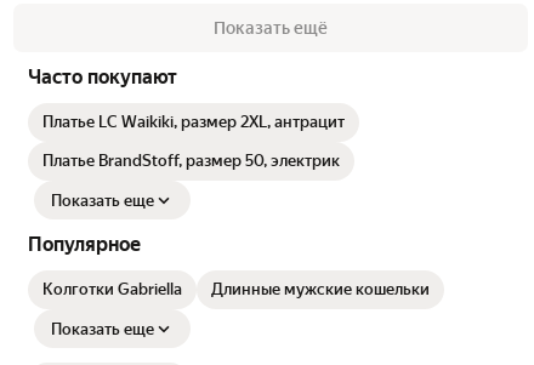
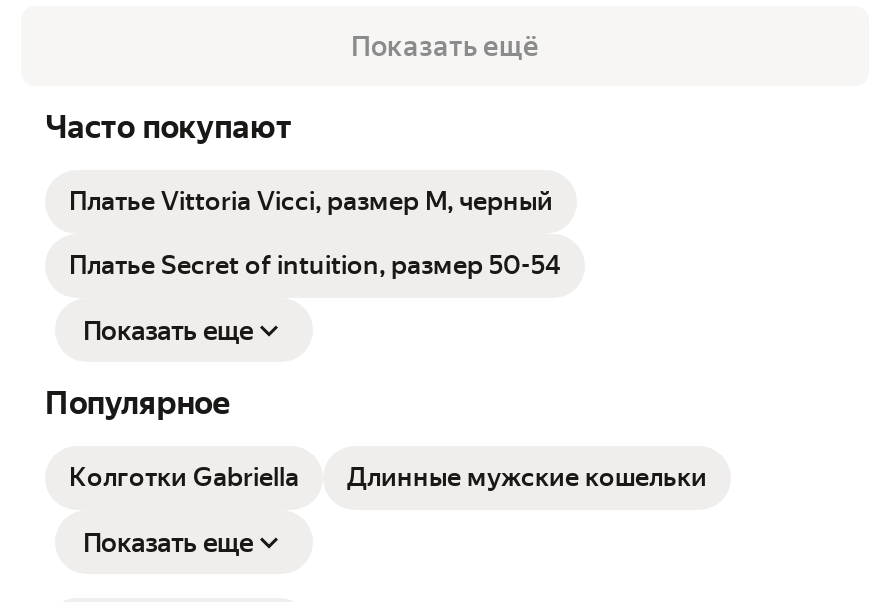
- Платье LC Waikiki, размер 2XL, антрацит
+ Платье Vittoria Vicci, размер M, черный

- Платье BrandStoff, размер 50, электрик
+ Платье Secret of intuition, размер 50-54
